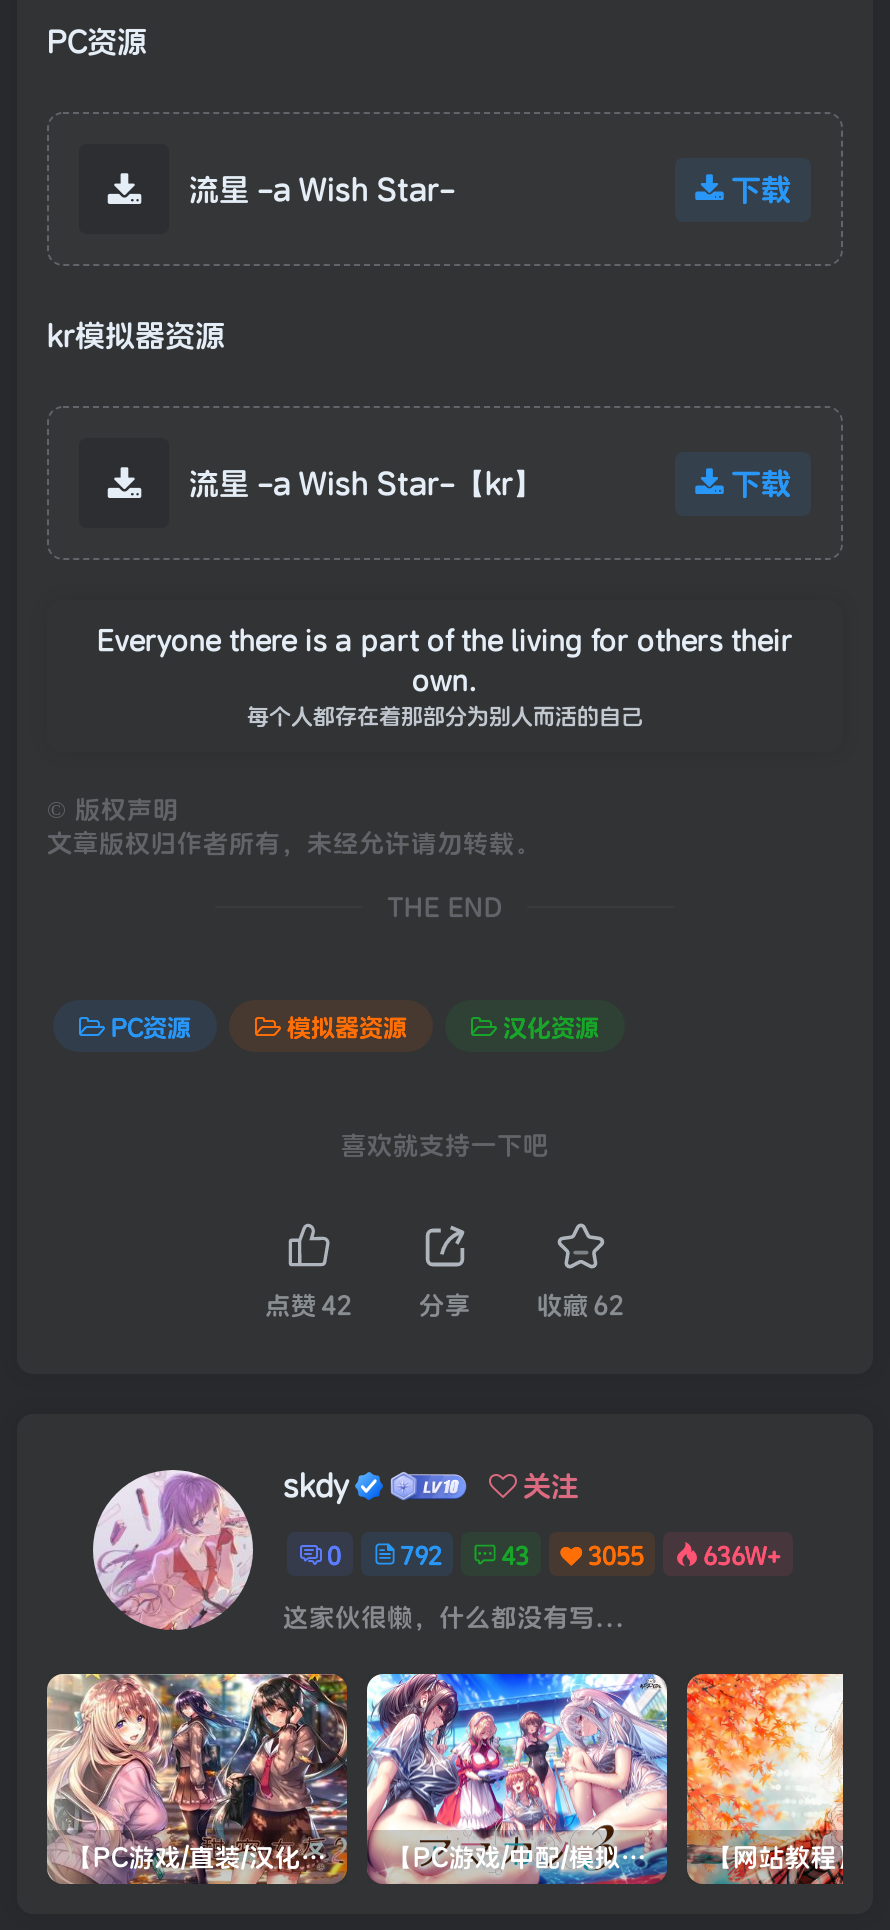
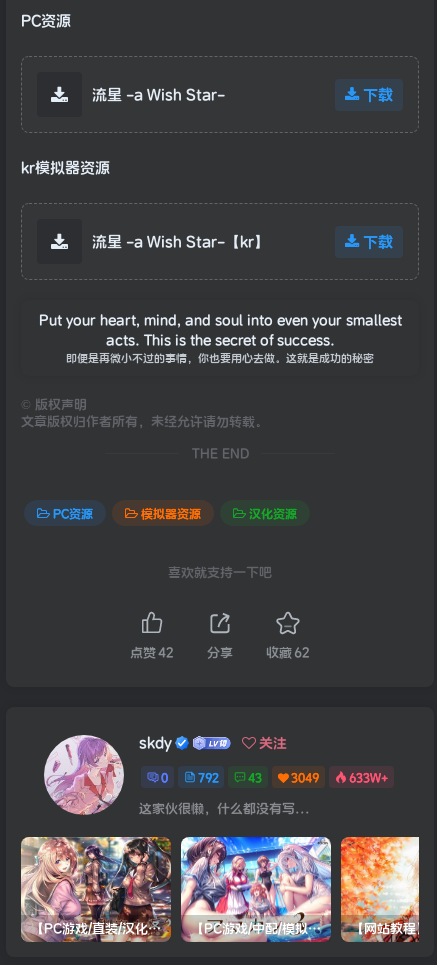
- Everyone there is a part of the living for others their
- own.
- 每个人都存在着那部分为别人而活的自己
+ Put your heart, mind, and soul into even your smallest
+ acts. This is the secret of success.
+ 即便是再微小不过的事情，你也要用心去做。这就是成功的秘密

- 3055
- 636W+
+ 3049
+ 633W+
